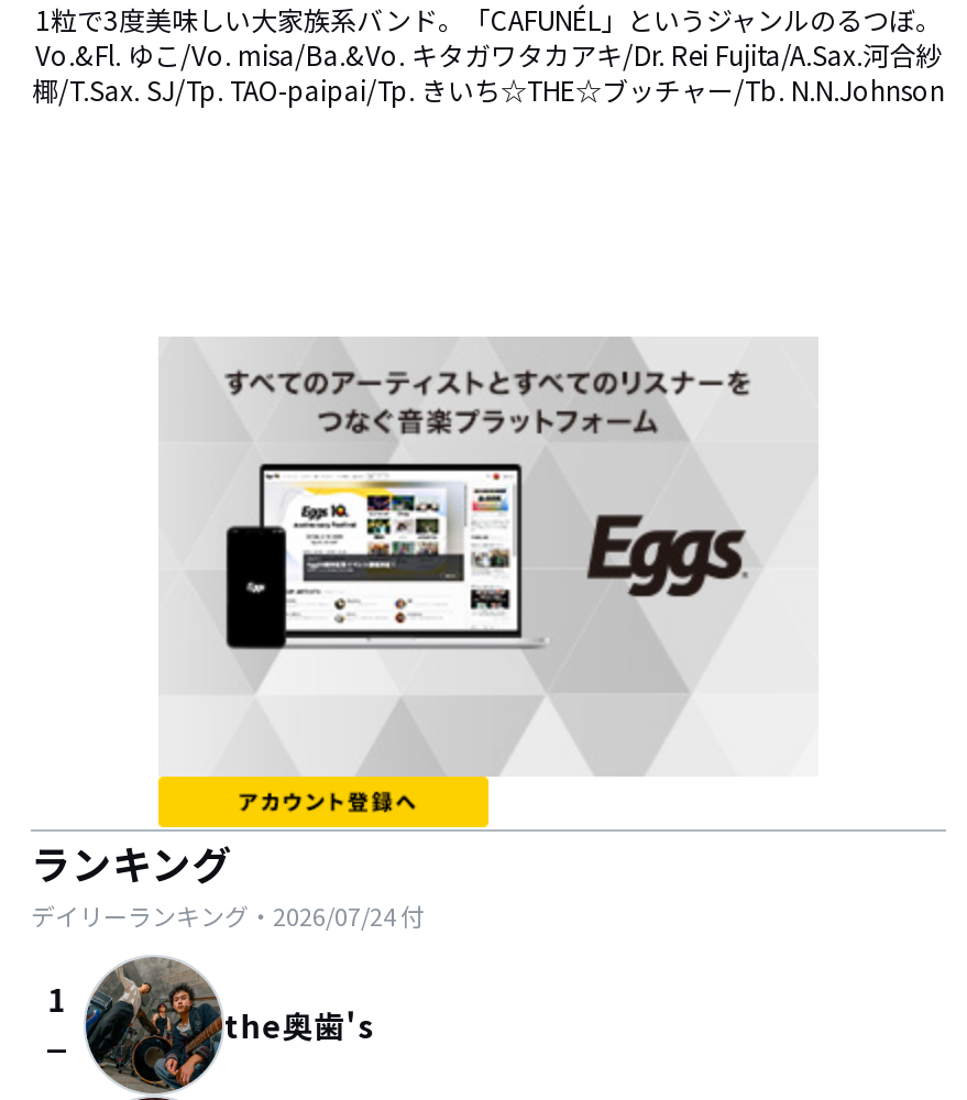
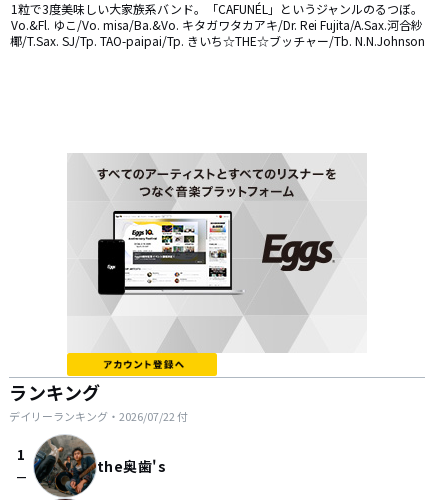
- デイリーランキング・2026/07/24付
+ デイリーランキング・2026/07/22付
